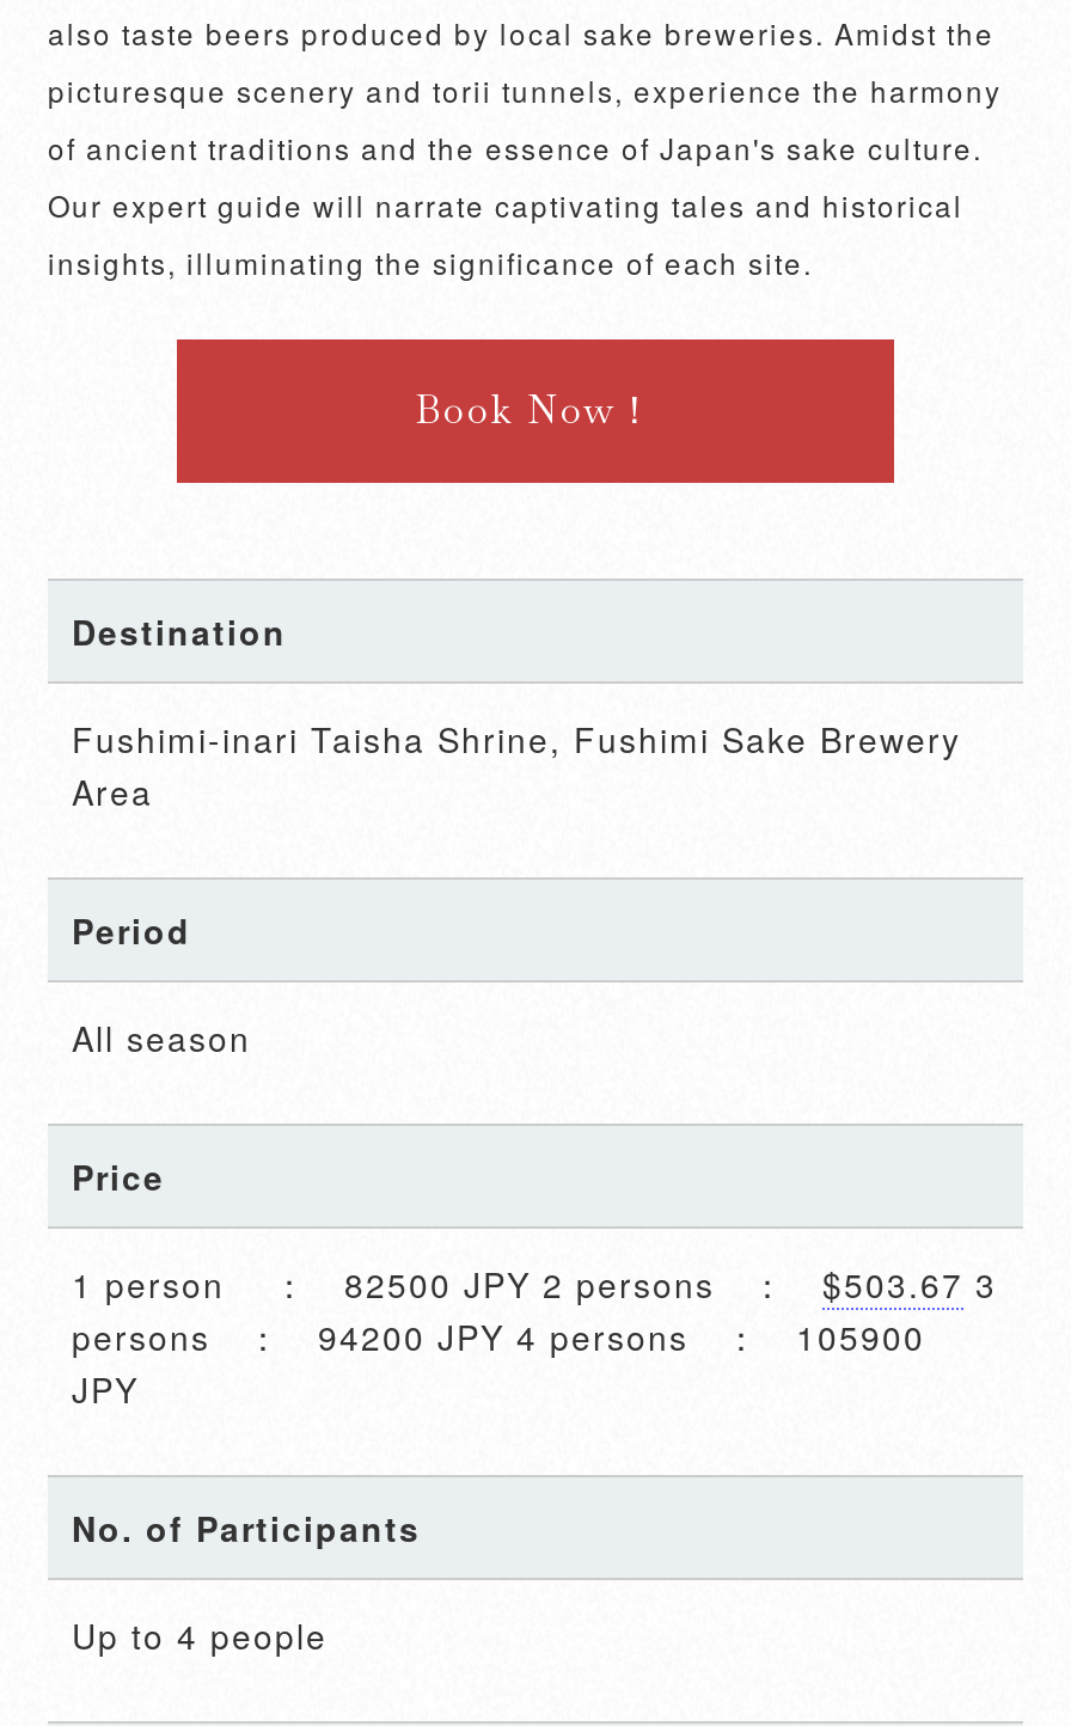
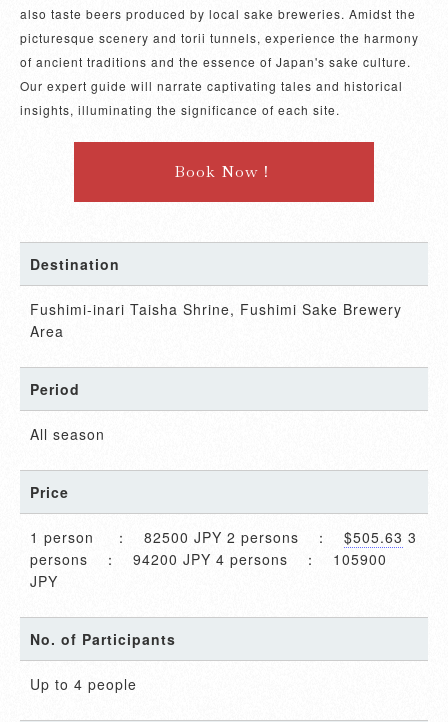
- 1 person ： 82500 JPY 2 persons ：$503.67 3
+ 1 person ： 82500 JPY 2 persons ：$505.63 3
